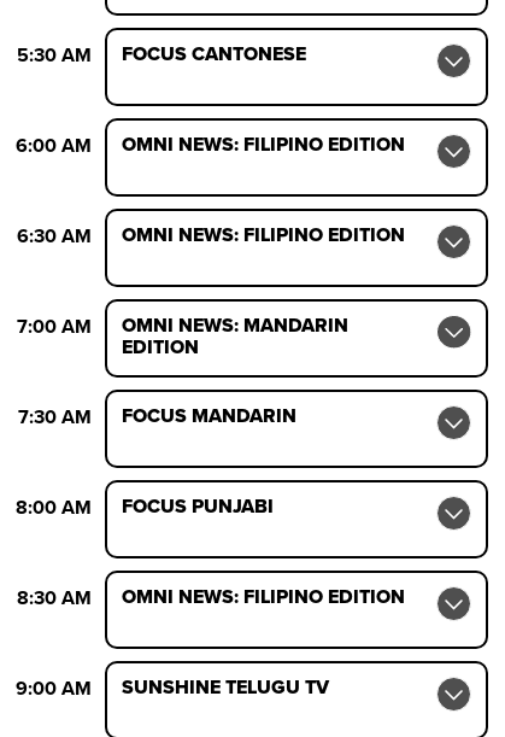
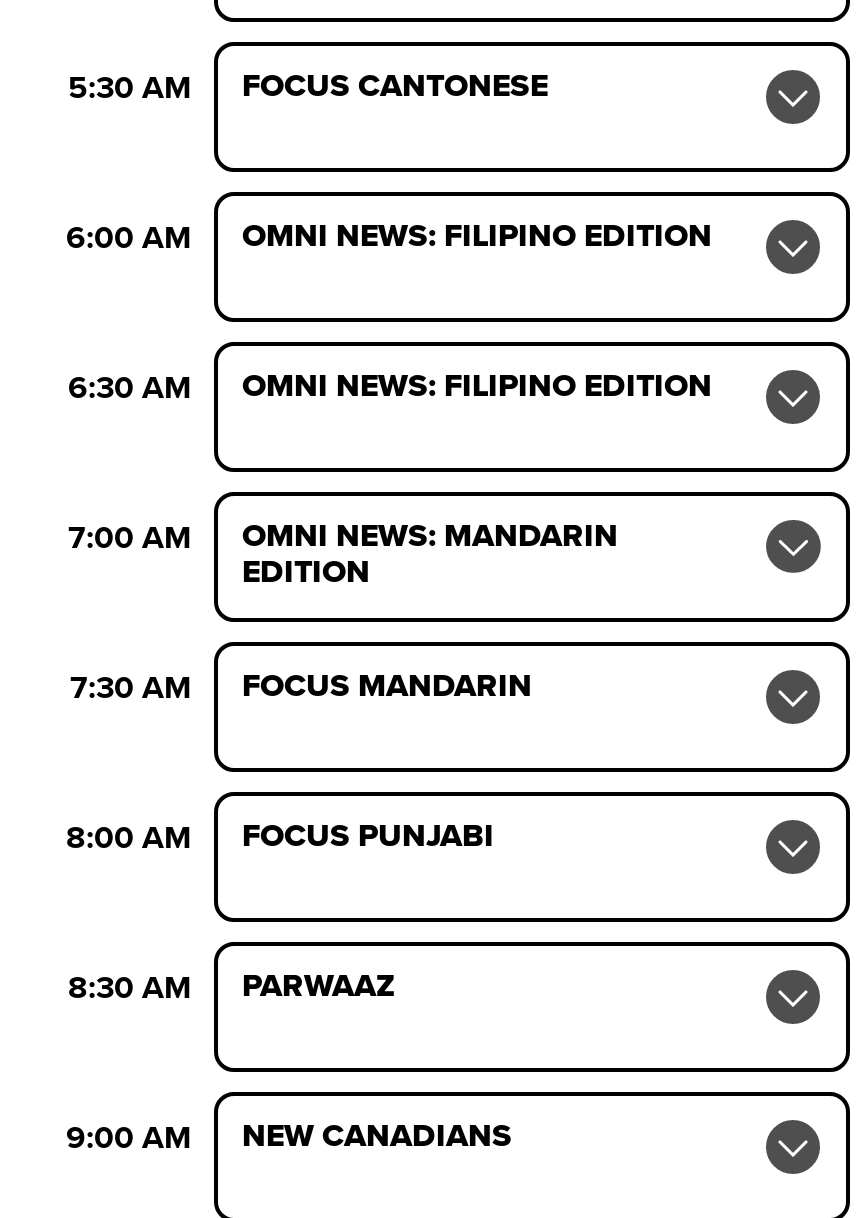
- OMNI NEWS: FILIPINO EDITION
+ PARWAAZ

- SUNSHINE TELUGU TV
+ NEW CANADIANS
